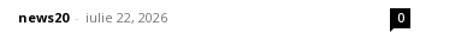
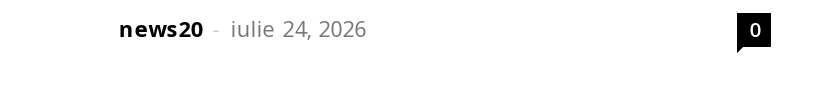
- news20 - iulie 22, 2026
+ news20 - iulie 24, 2026
